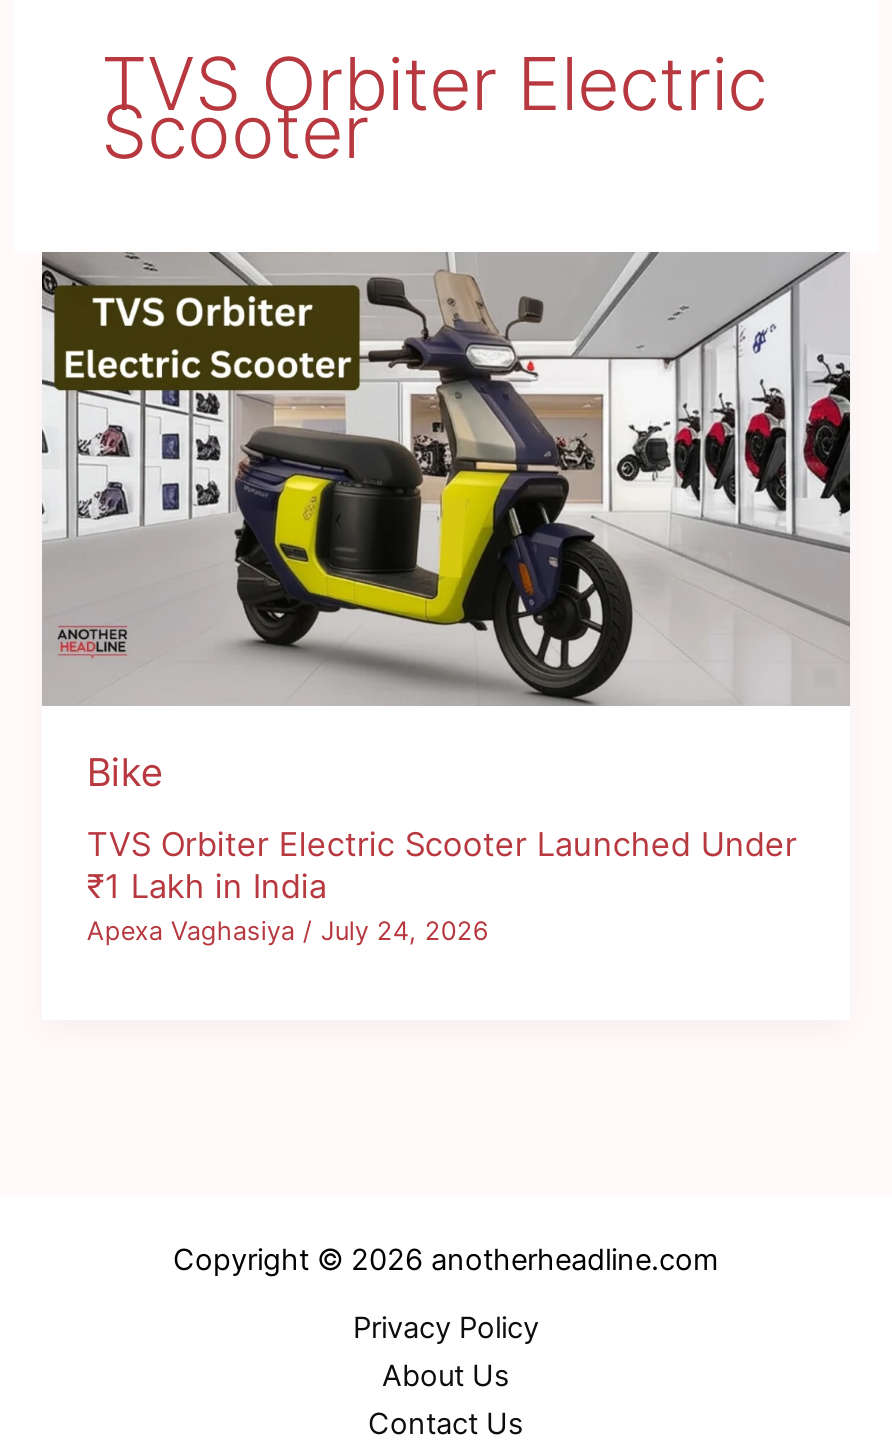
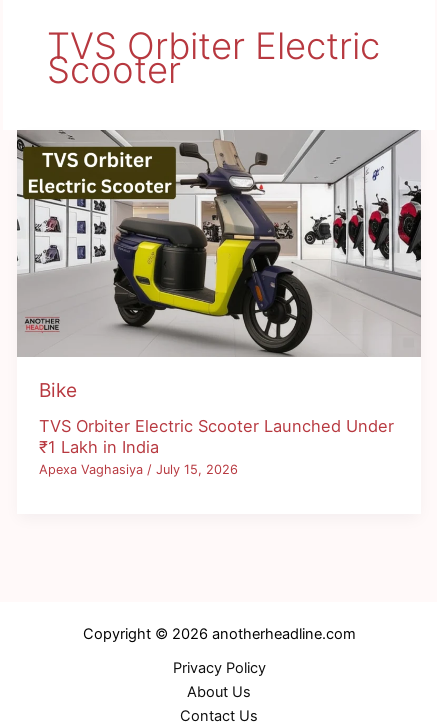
- Apexa Vaghasiya / July 24, 2026
+ Apexa Vaghasiya / July 15, 2026
